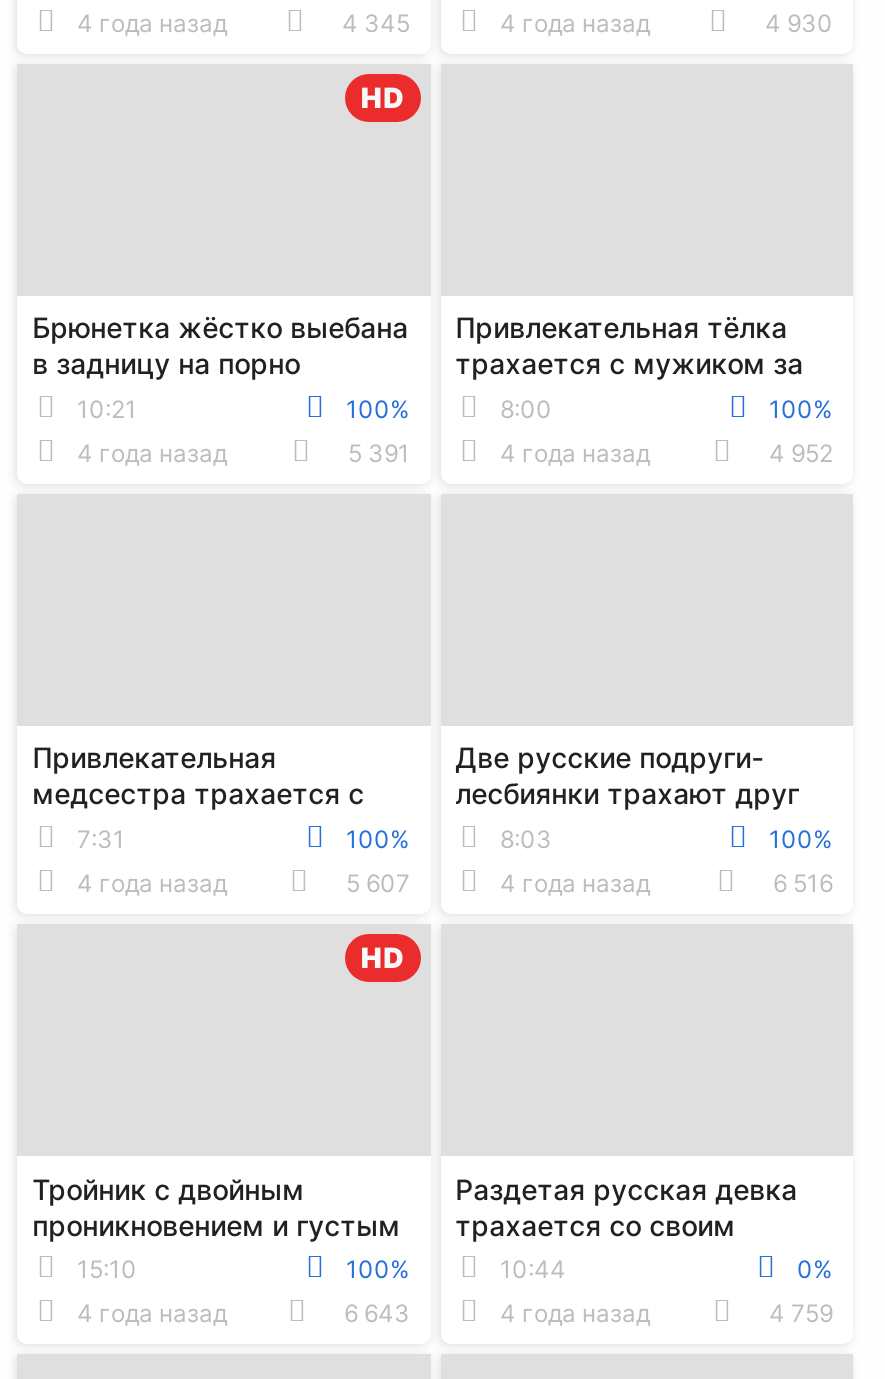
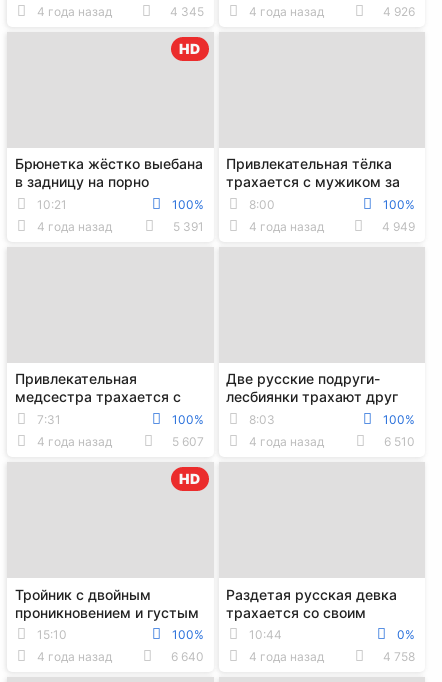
- 4 930
+ 4 926

- 4 952
+ 4 949

- 6 516
+ 6 510

- 6 643
+ 6 640

- 4 759
+ 4 758
